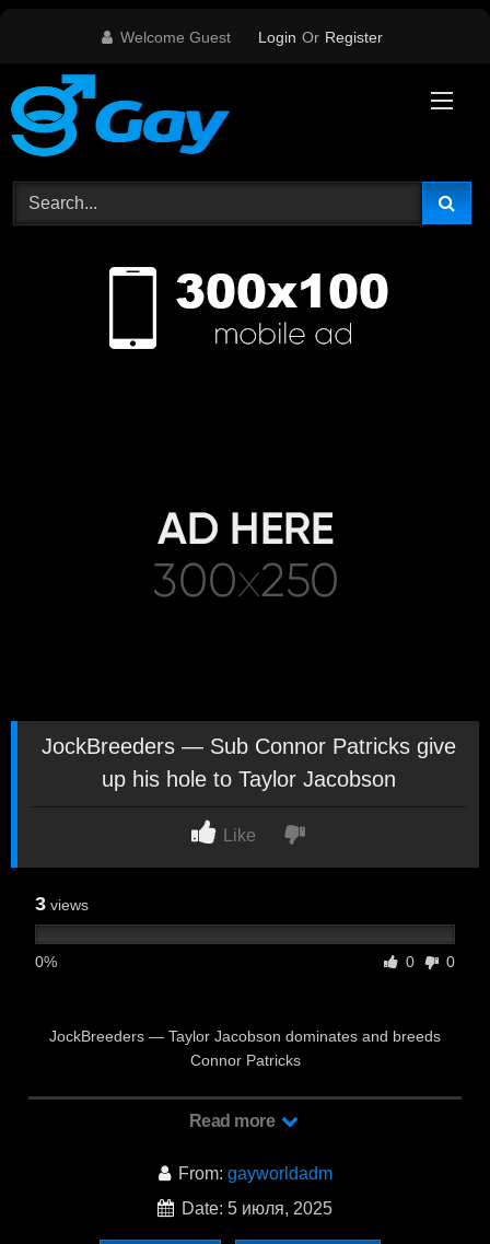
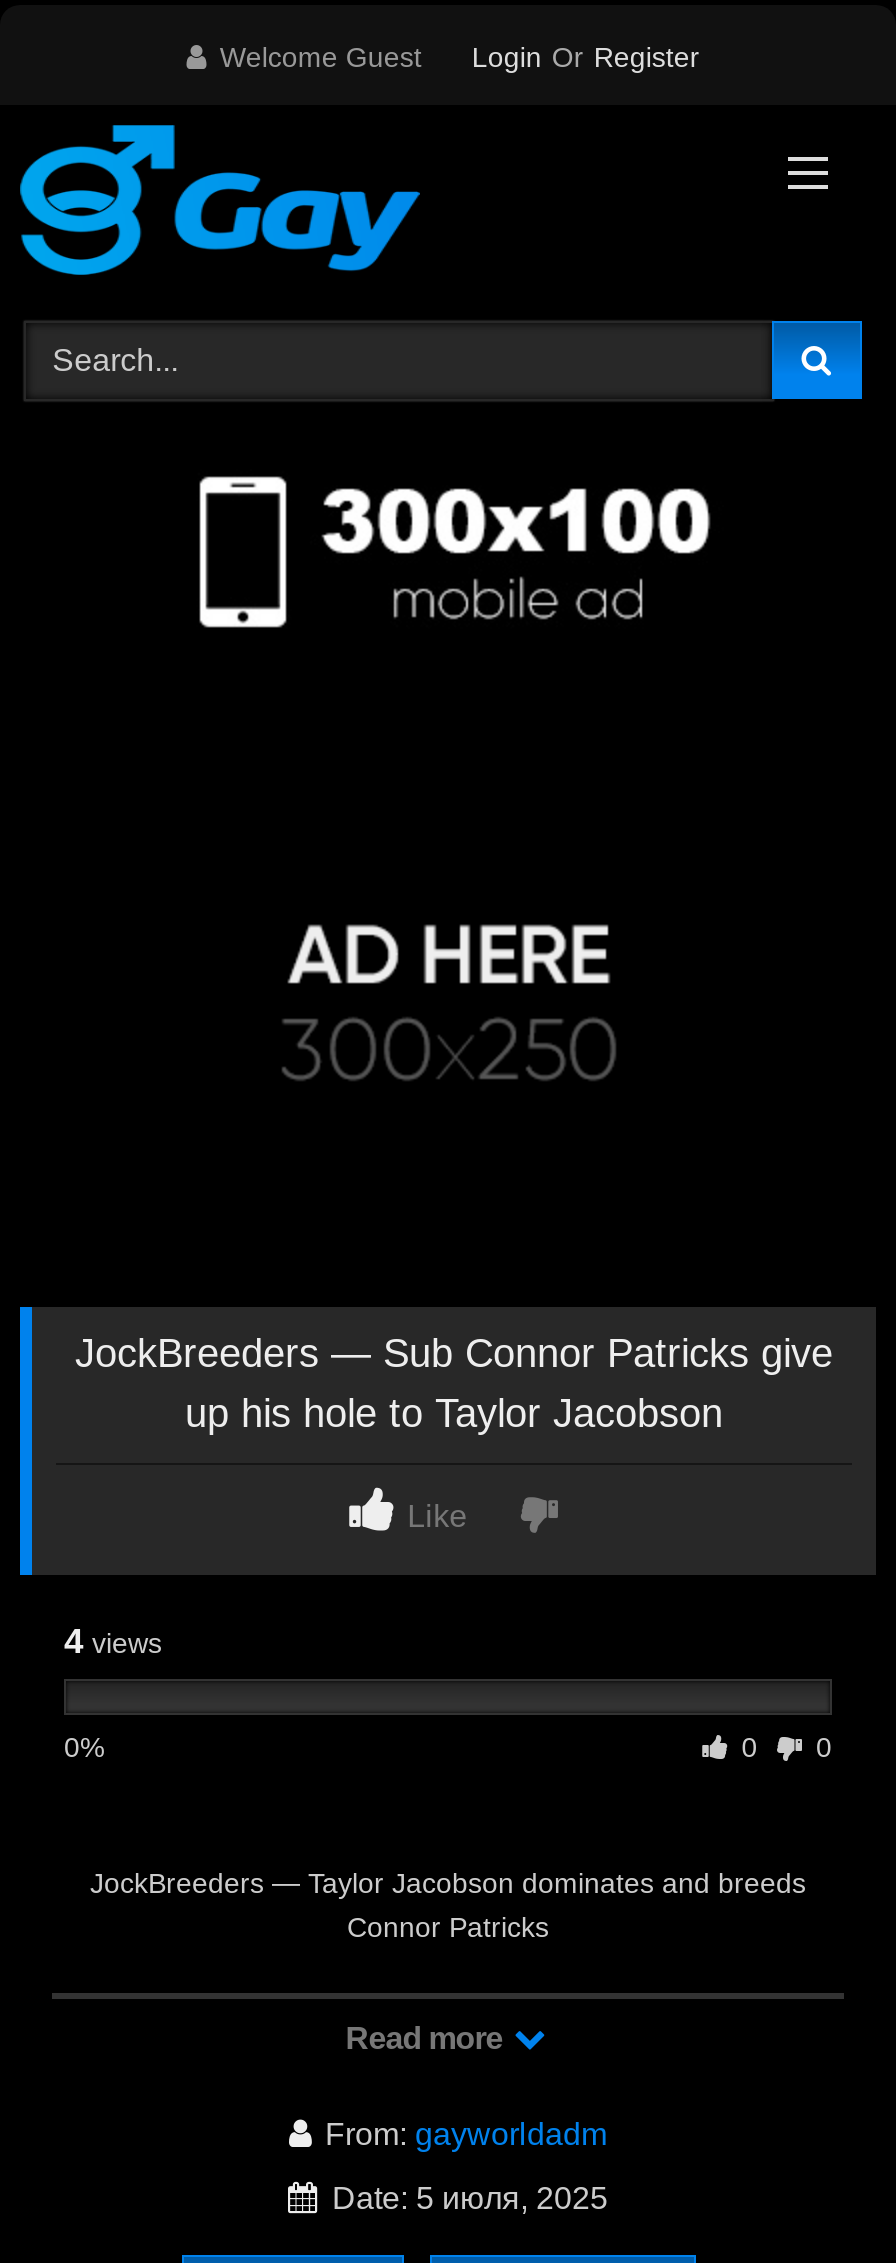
- 3 views
+ 4 views
